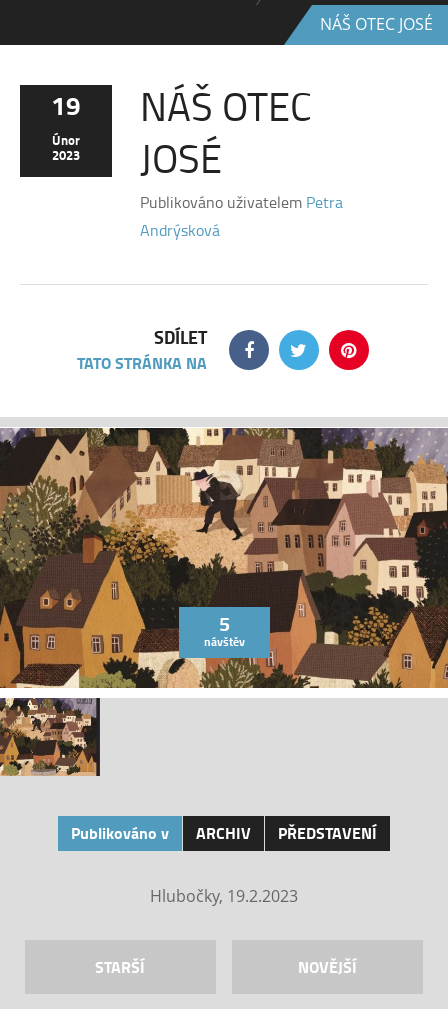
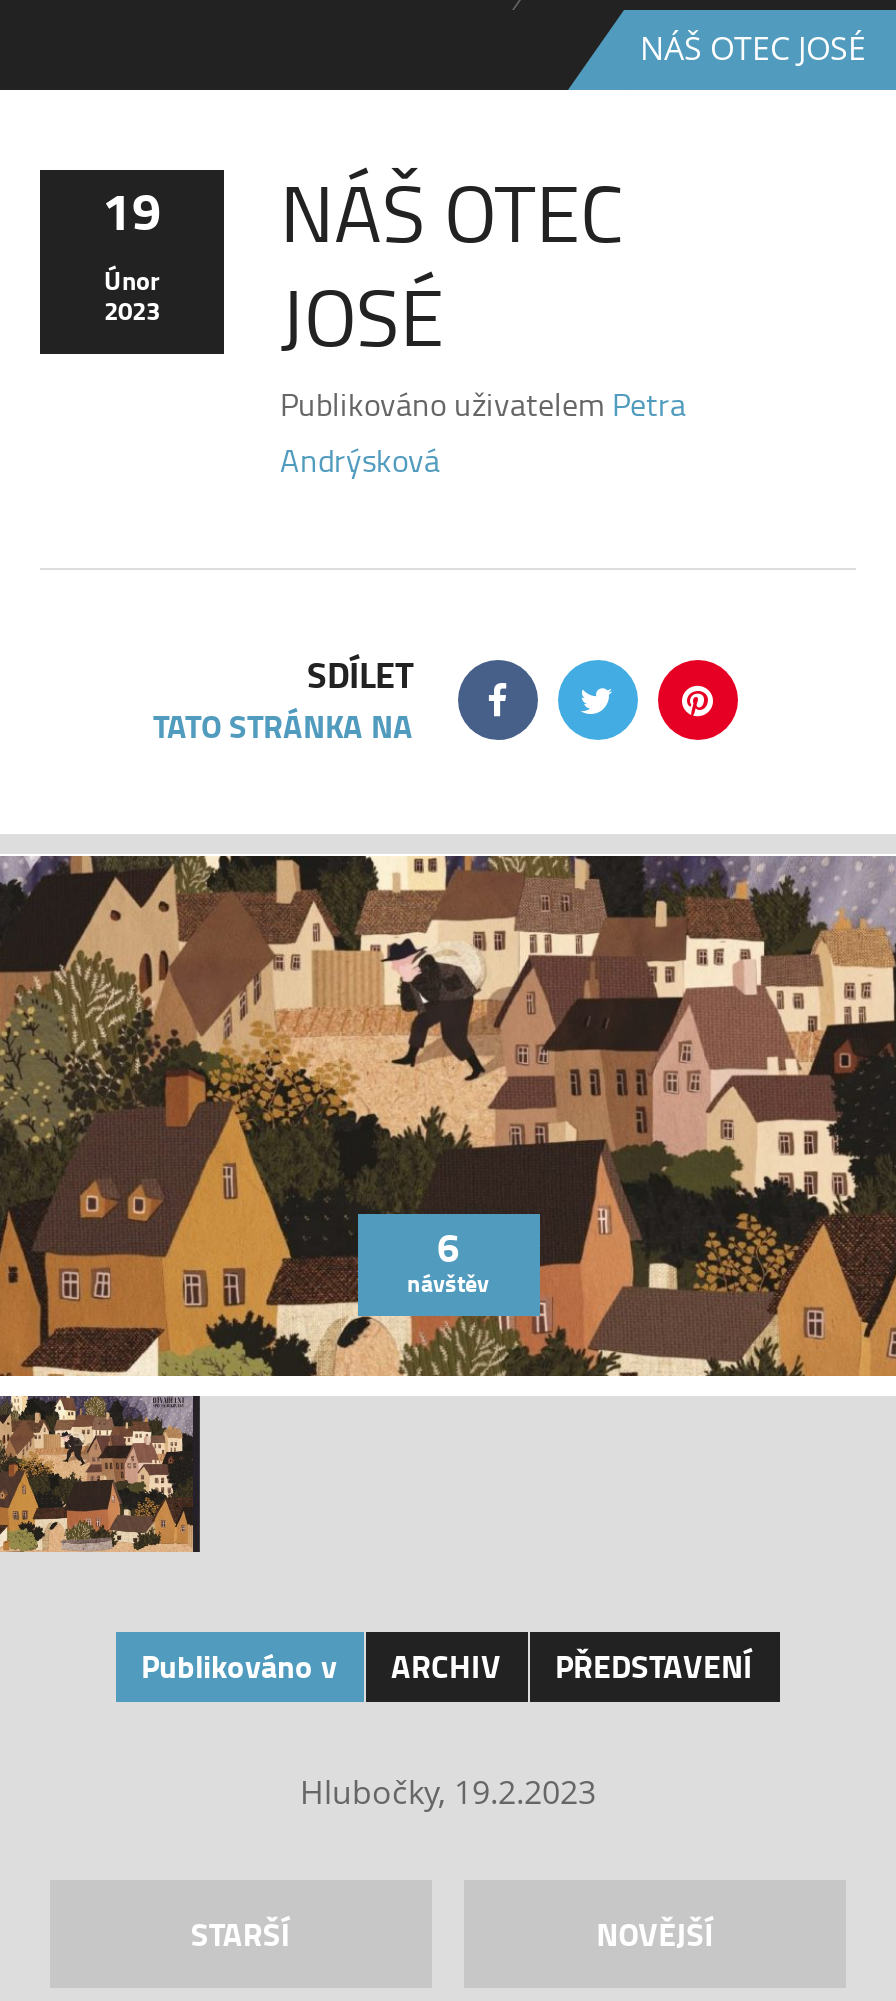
- 5
+ 6
